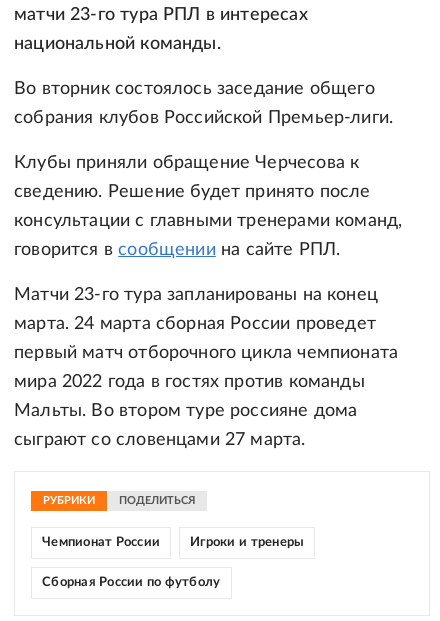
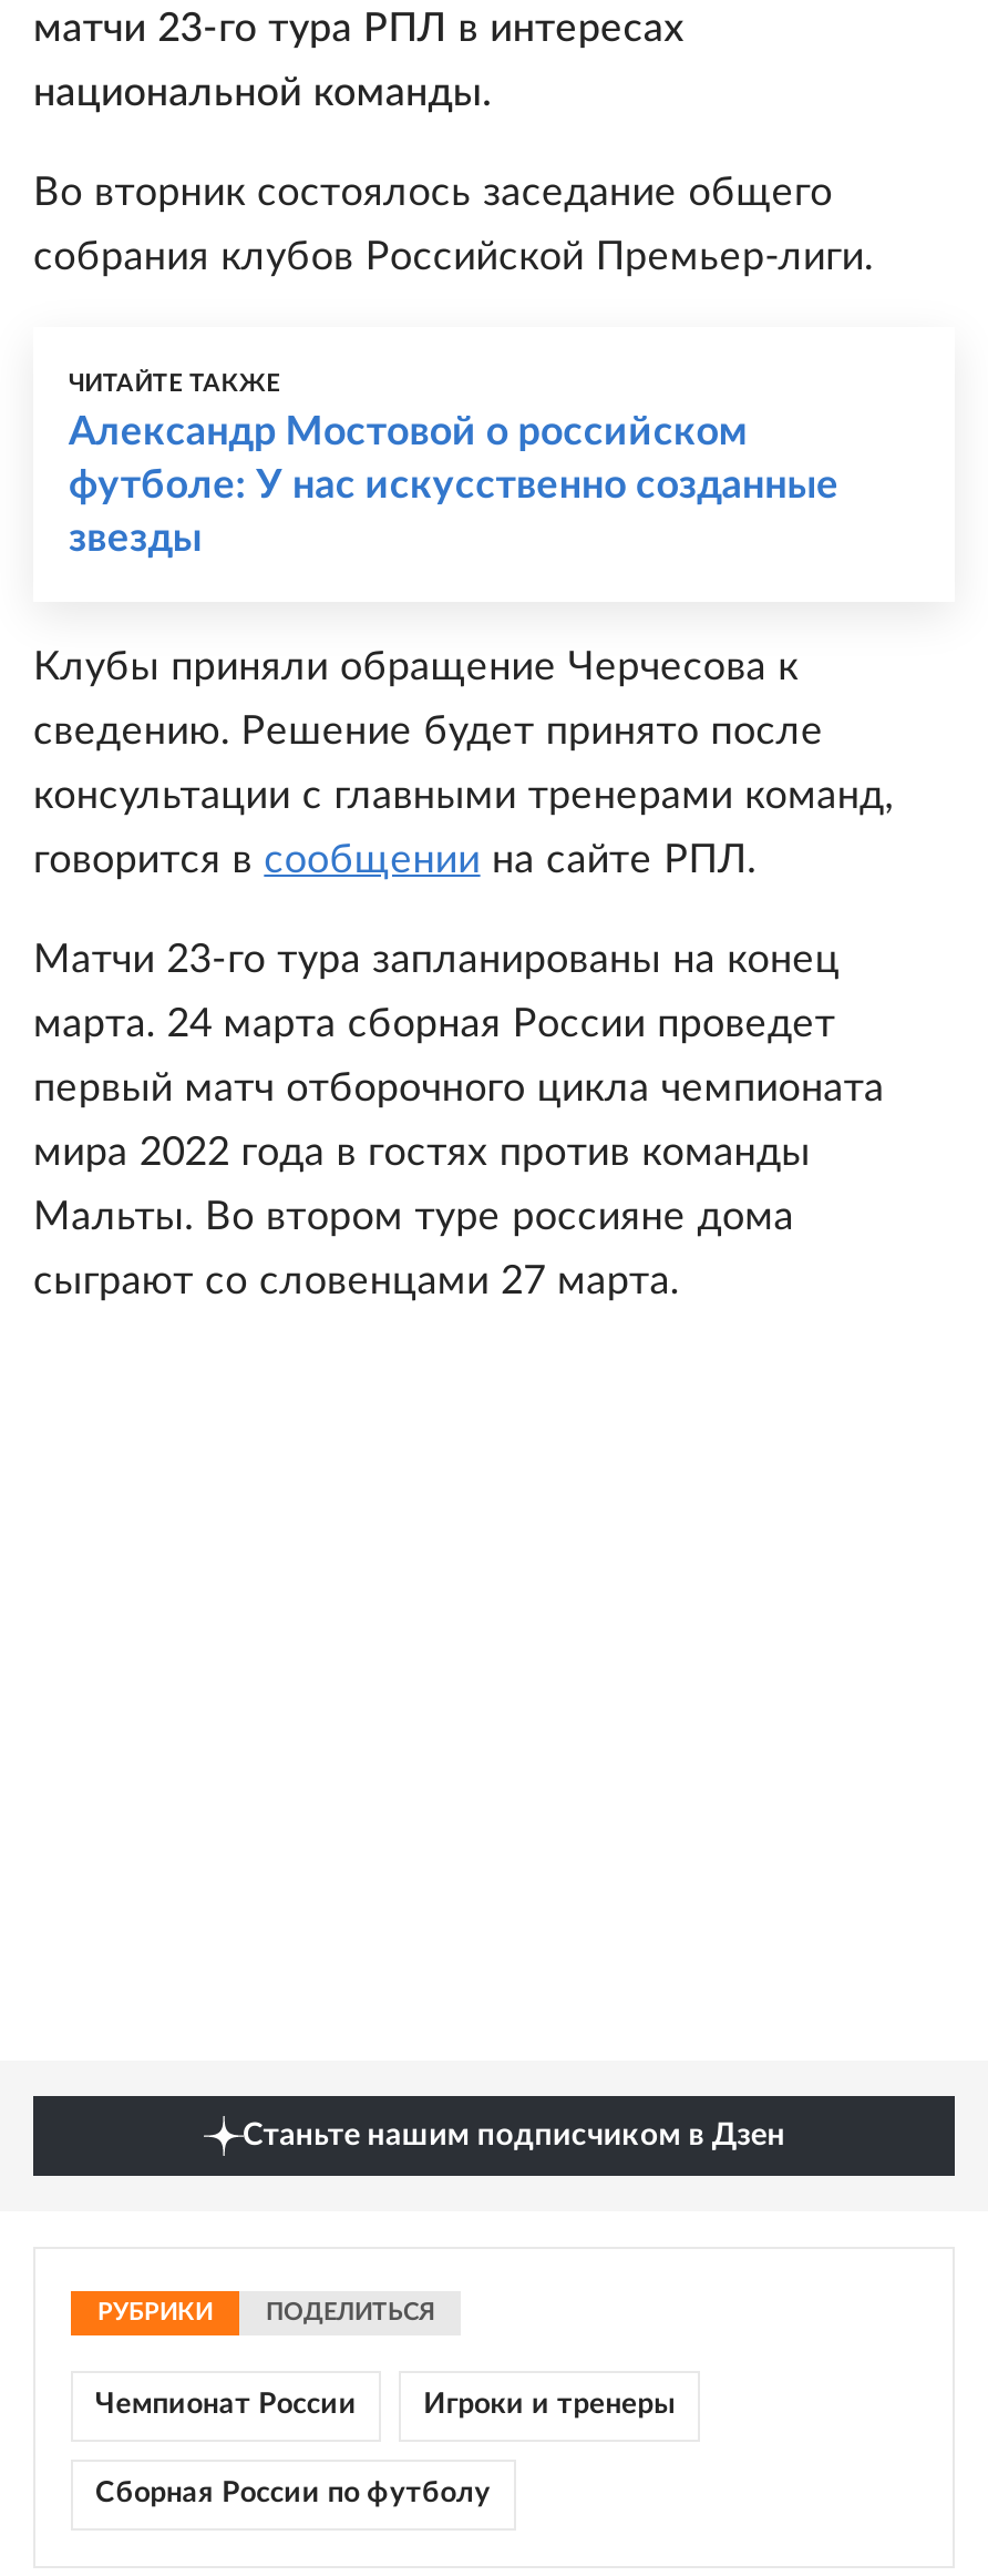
+ ЧИТАЙТЕ ТАКЖЕ
+ Александр Мостовой о российском
+ футболе: У нас искусственно созданные
+ звезды

+ Станьте нашим подписчиком в Дзен
